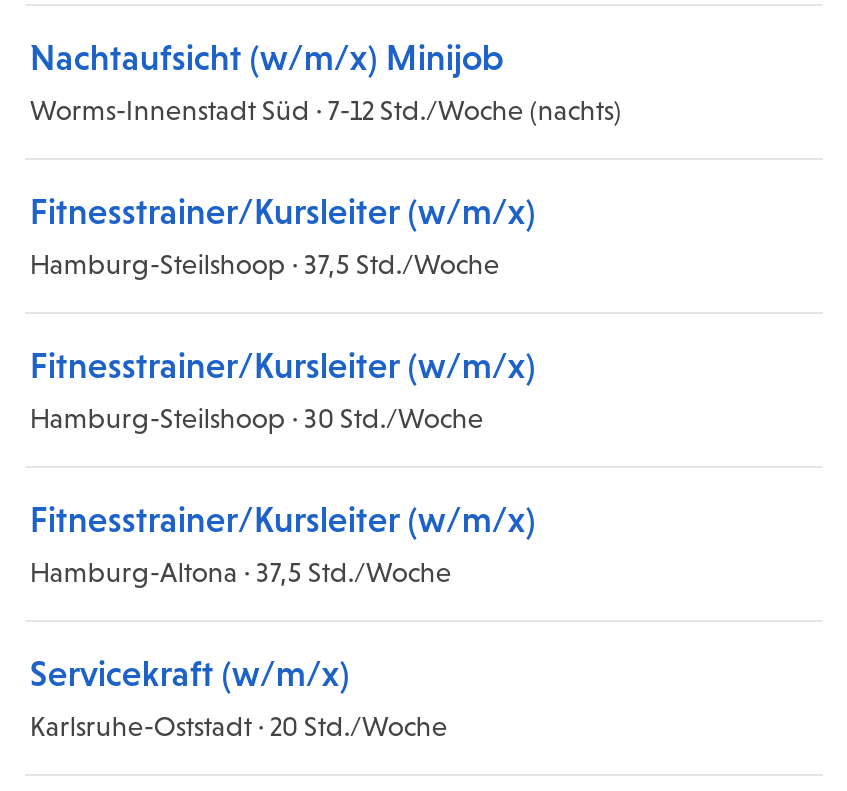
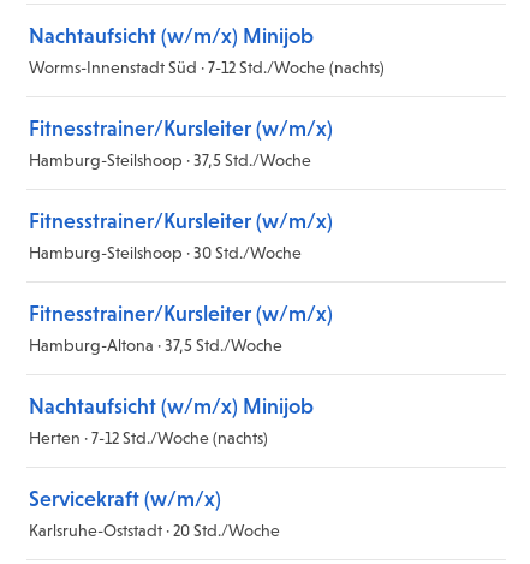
+ Nachtaufsicht (w/m/x) Minijob
+ Herten · 7-12 Std./Woche (nachts)
